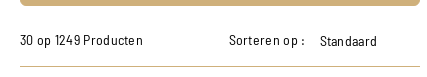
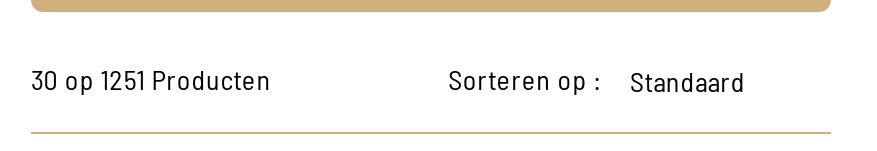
- 30 op 1249 Producten
+ 30 op 1251 Producten
